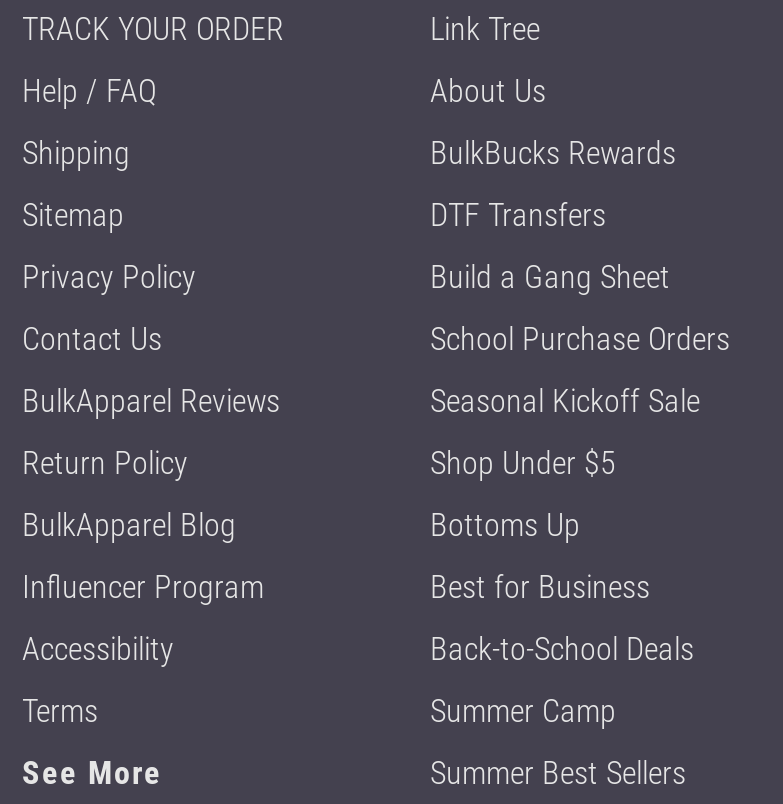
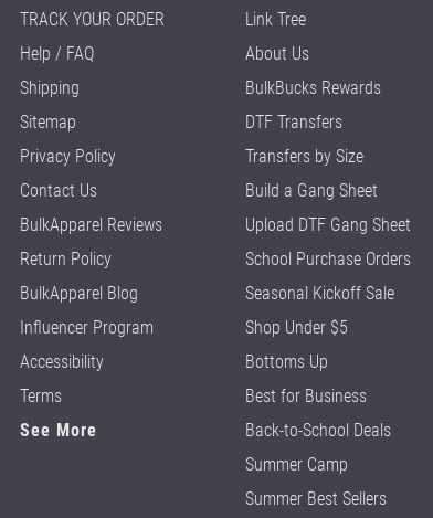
+ Transfers by Size

+ Upload DTF Gang Sheet
